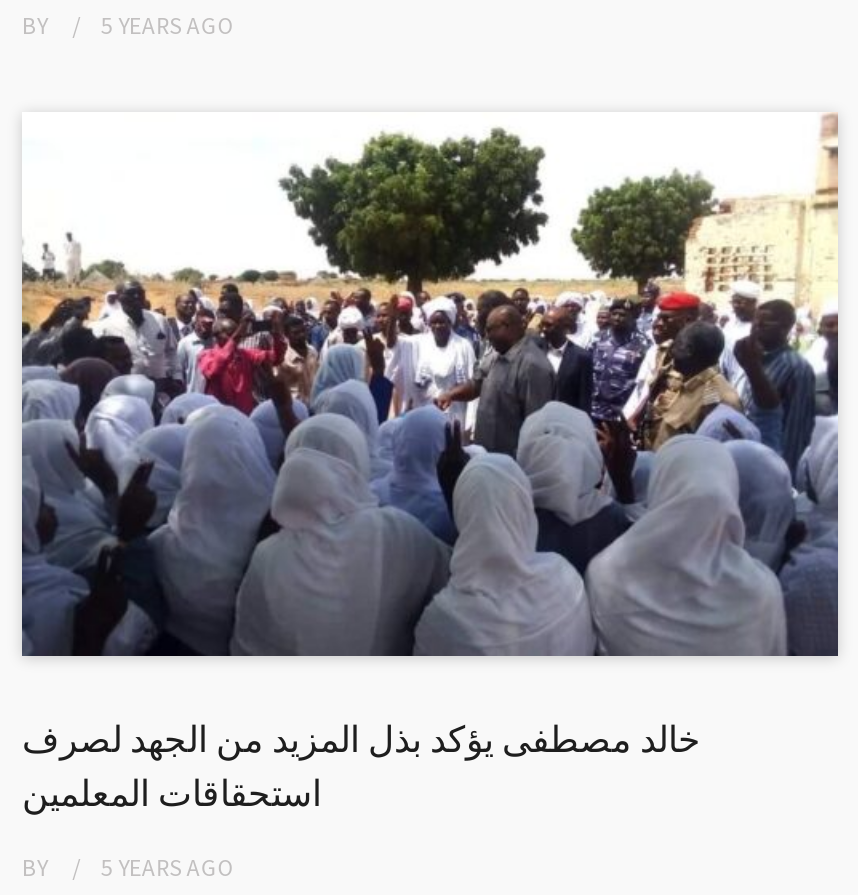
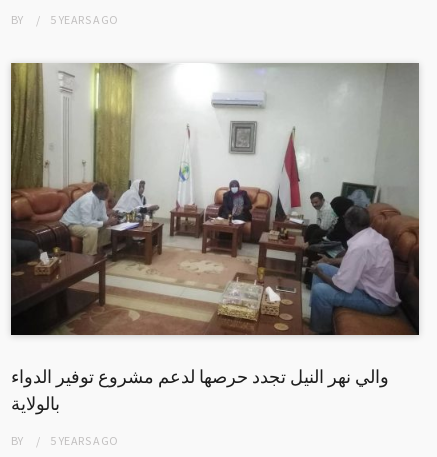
- [image]
- خالد مصطفى يؤكد بذل المزيد من الجهد لصرف
- استحقاقات المعلمين
+ [image]
+ والي نهر النيل تجدد حرصها لدعم مشروع توفير الدواء
+ بالولاية
